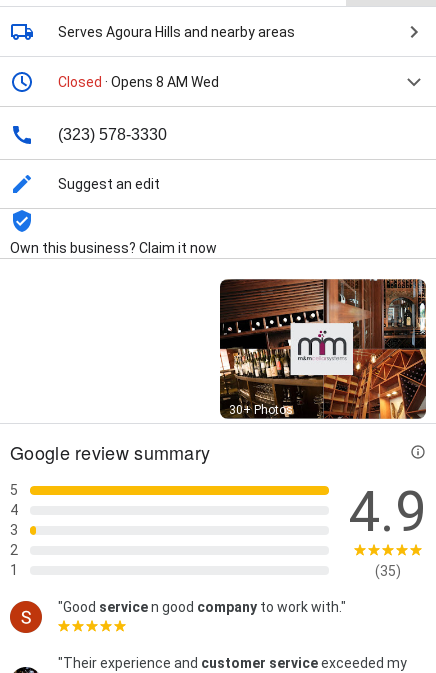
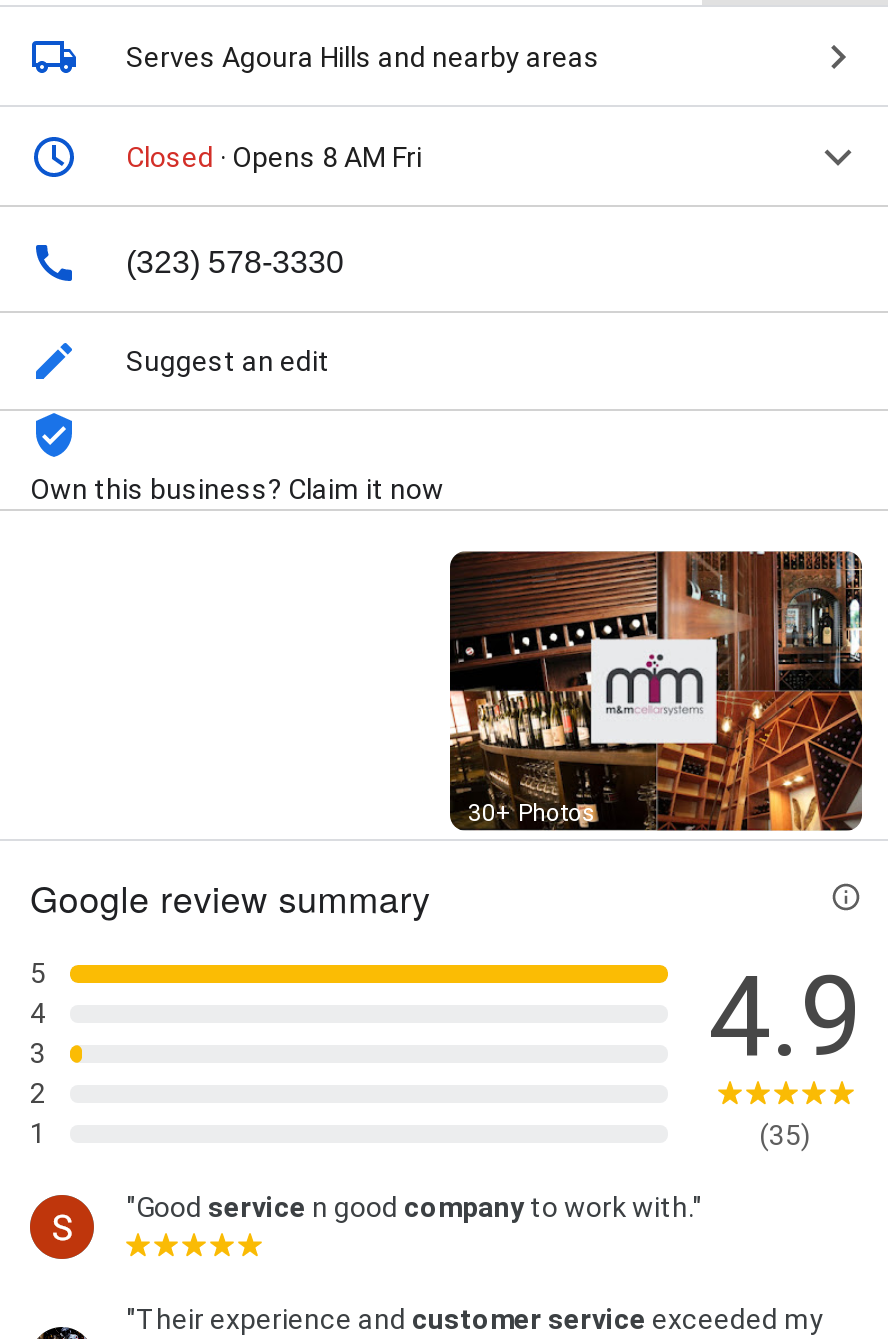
- Closed · Opens 8 AM Wed
+ Closed · Opens 8 AM Fri
